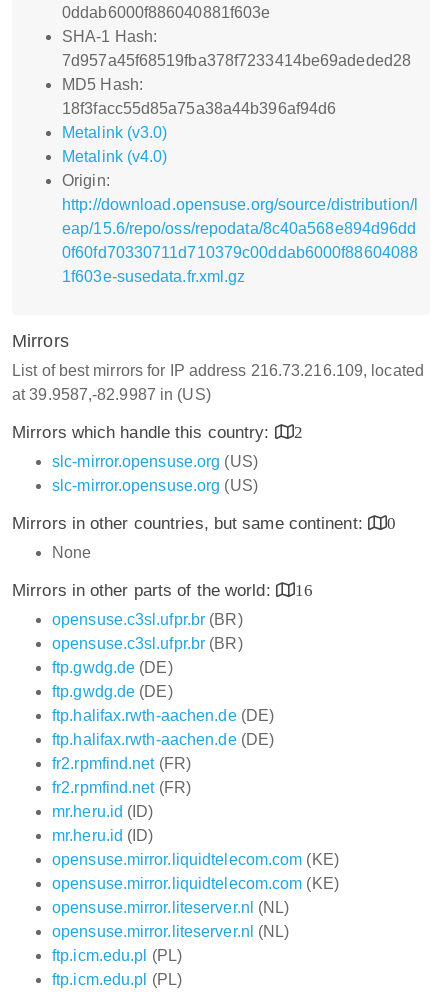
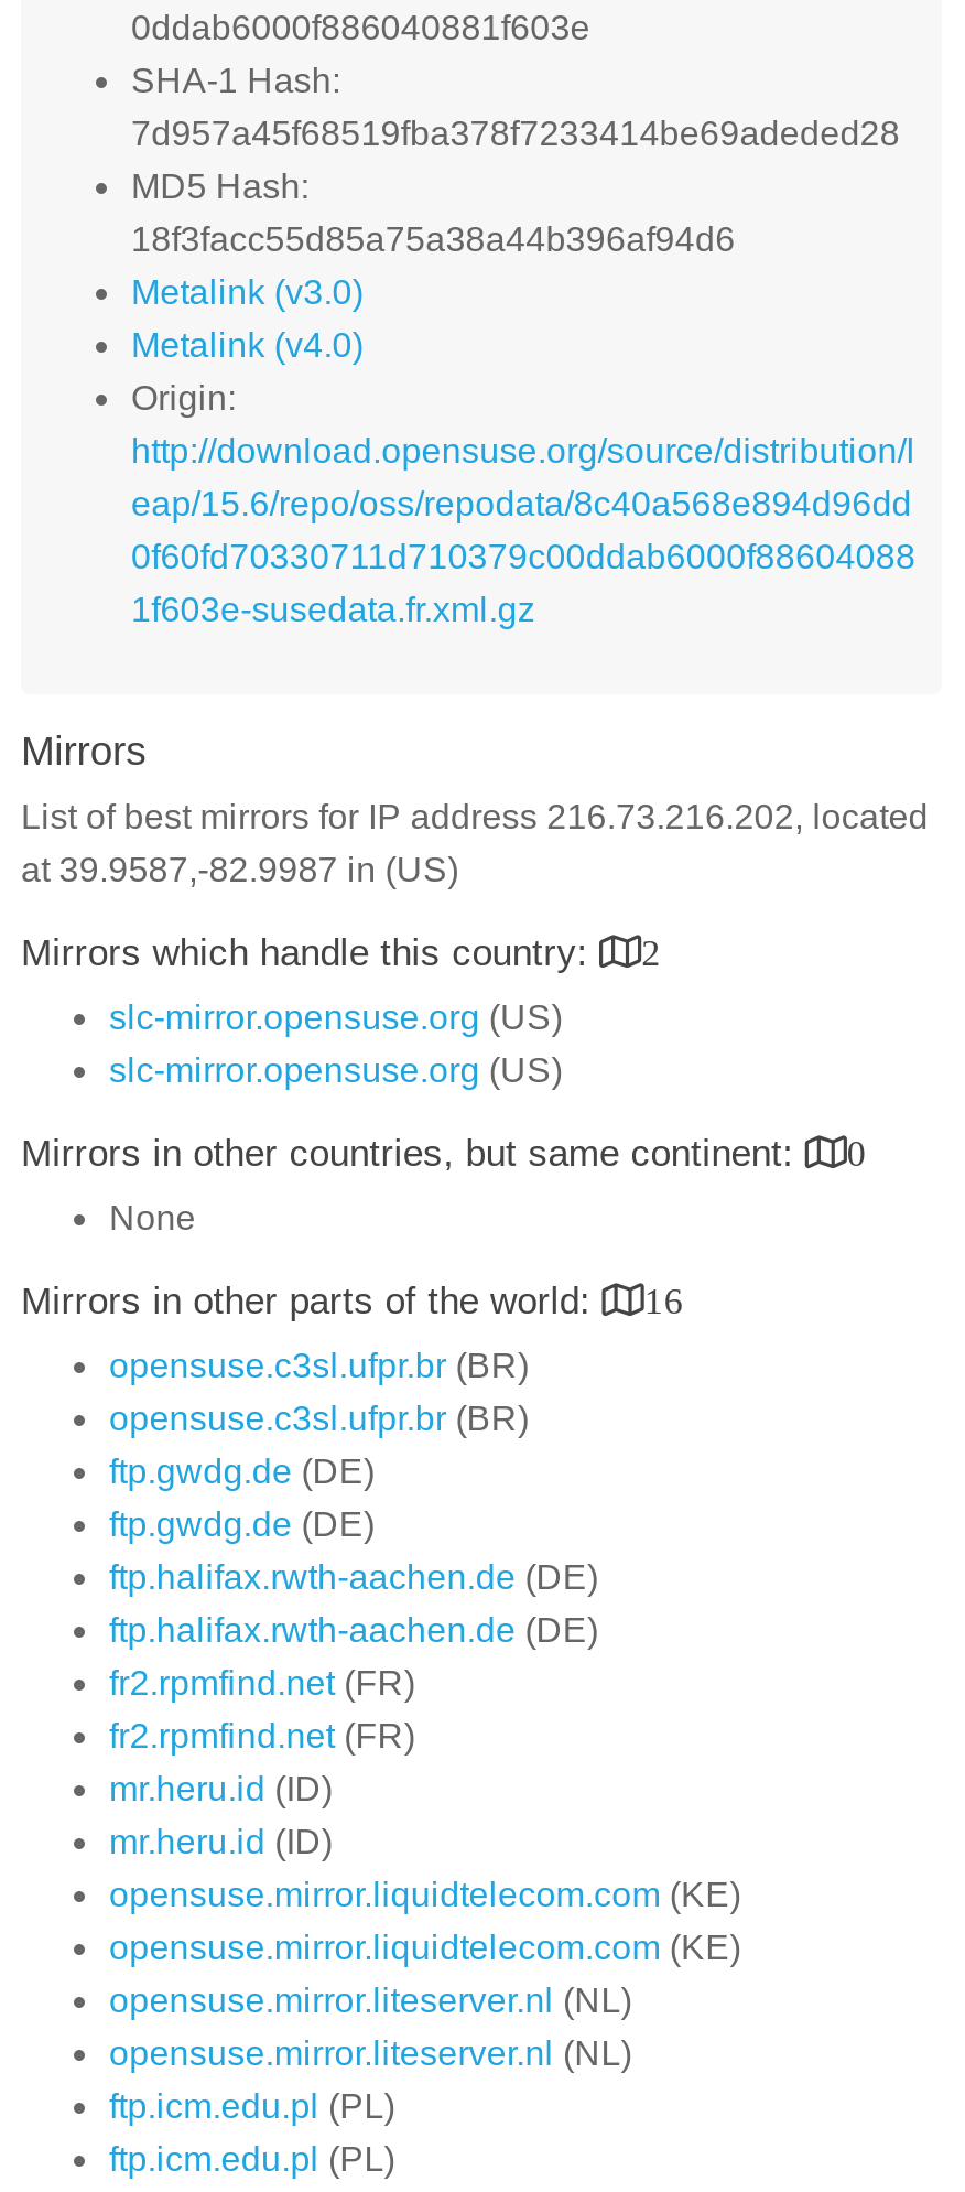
- List of best mirrors for IP address 216.73.216.109, located
+ List of best mirrors for IP address 216.73.216.202, located
